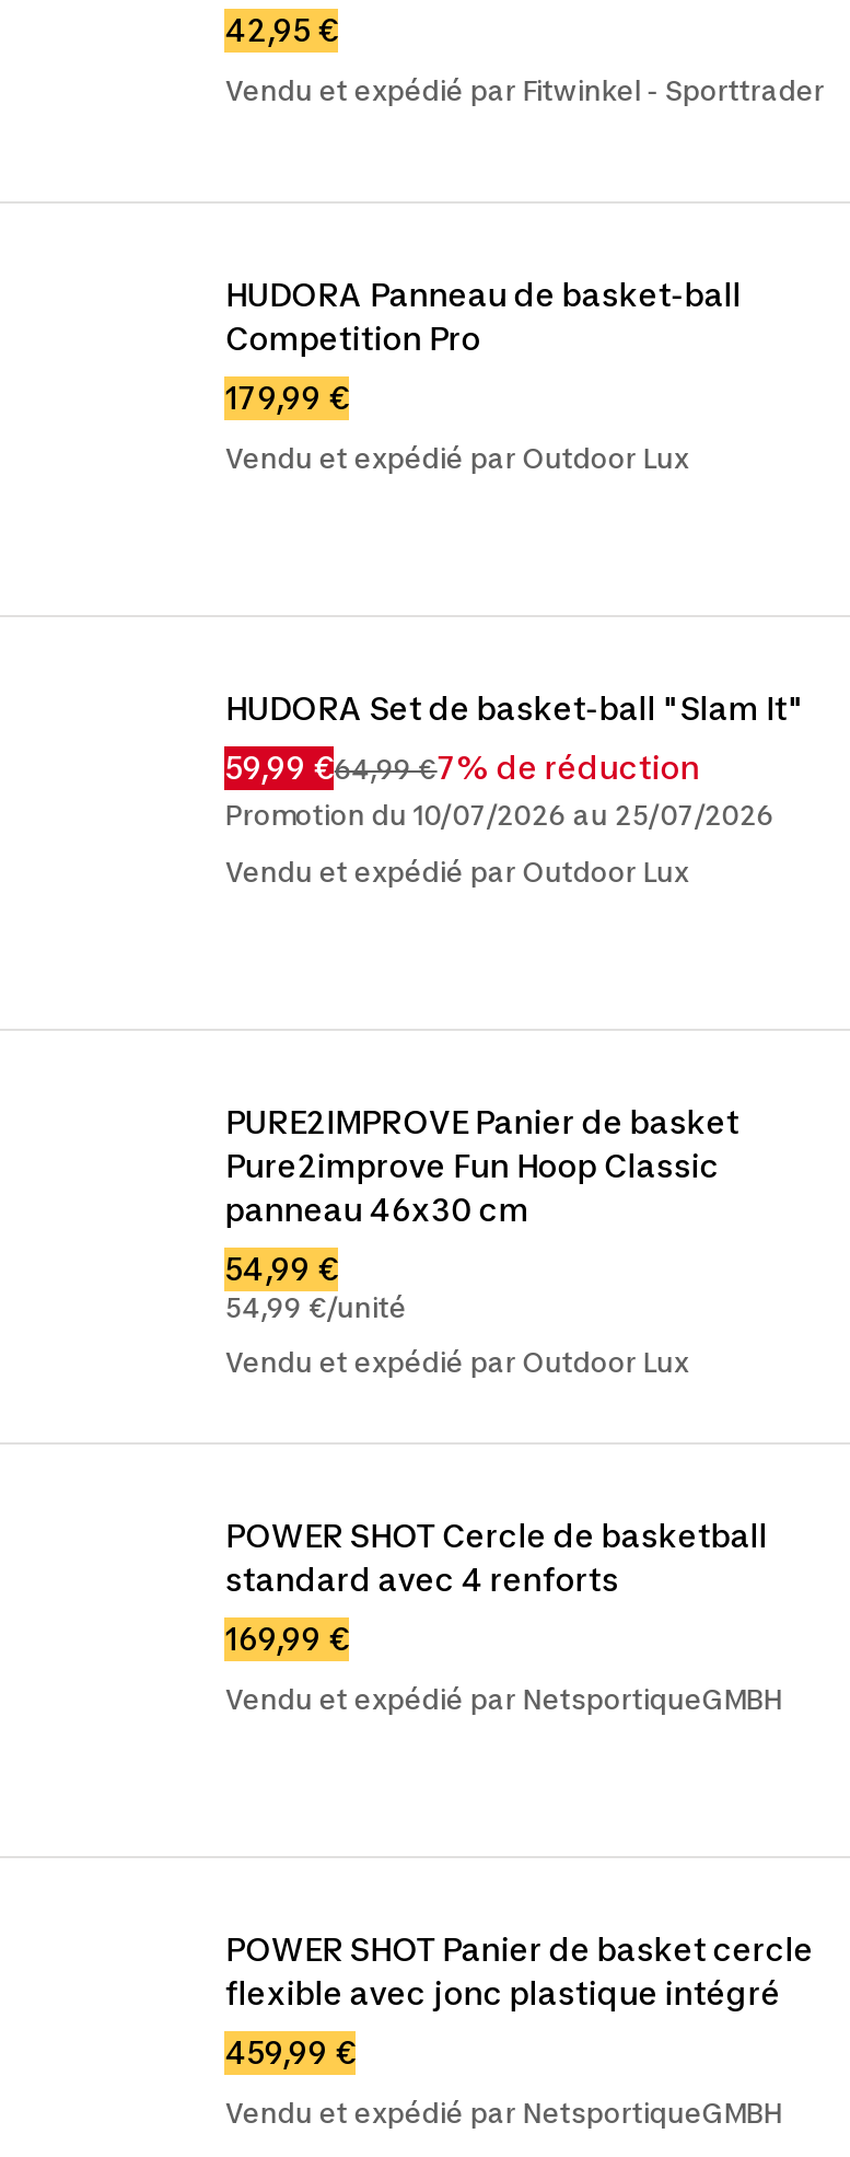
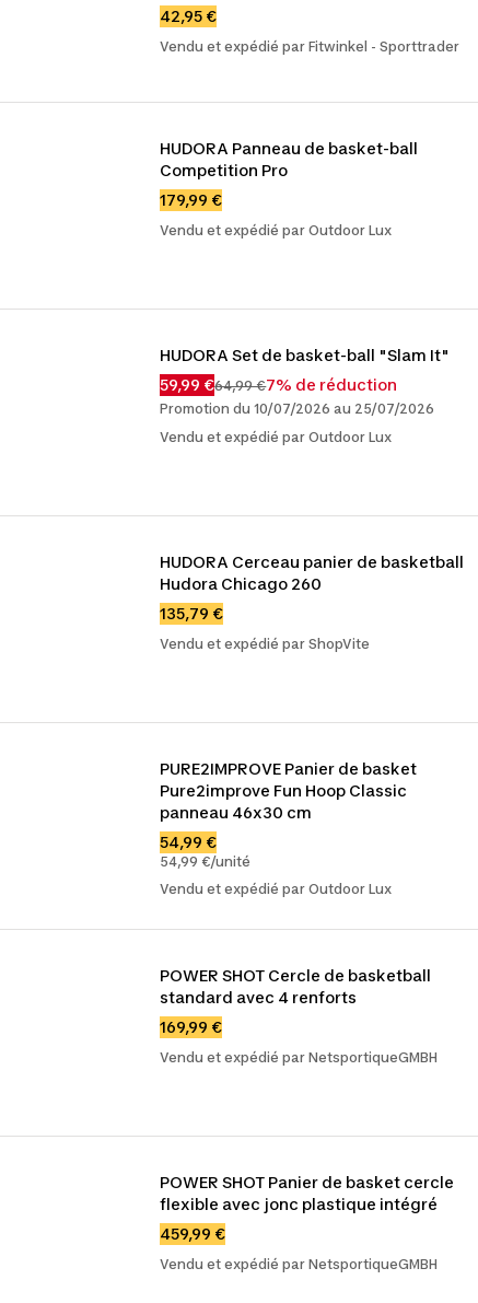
+ HUDORA Cerceau panier de basketball
+ Hudora Chicago 260
+ 135,79 €
+ Vendu et expédié par ShopVite
